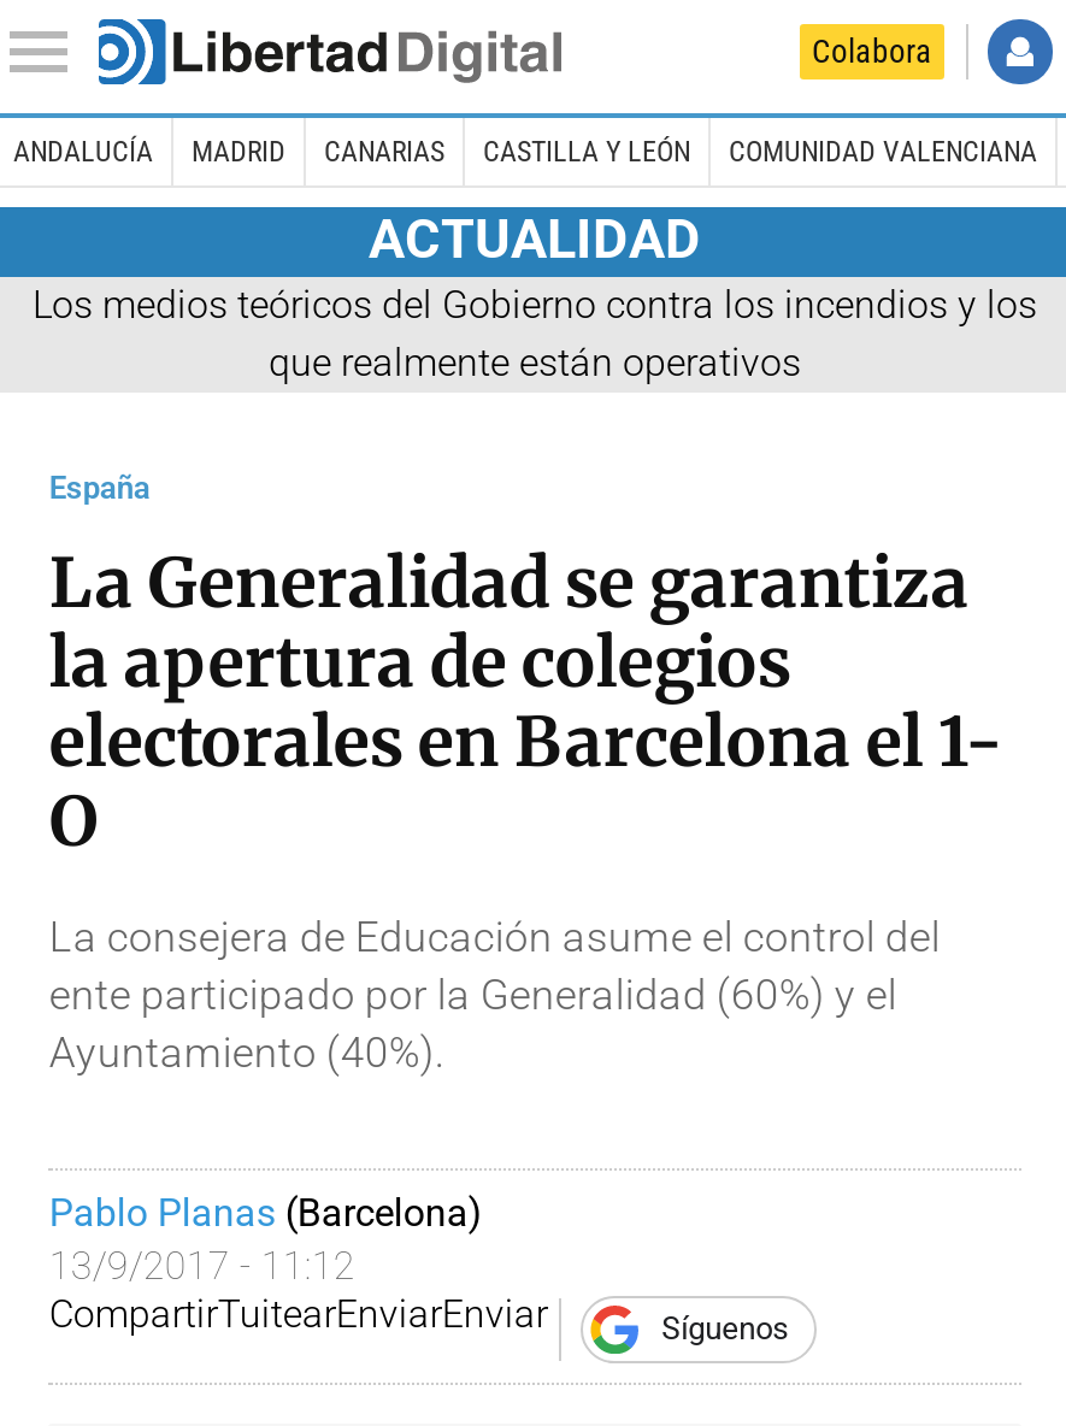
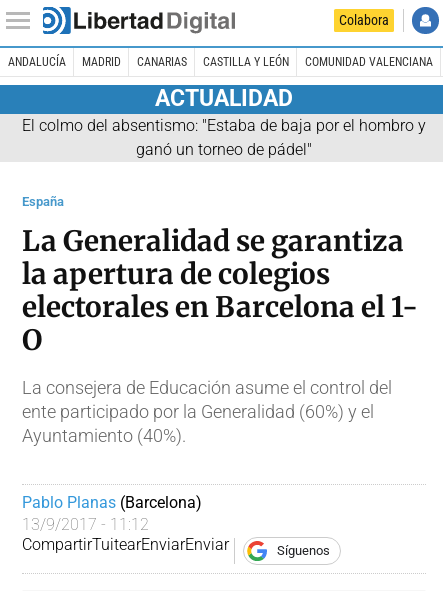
- Los medios teóricos del Gobierno contra los incendios y los
- que realmente están operativos
+ El colmo del absentismo: "Estaba de baja por el hombro y
+ ganó un torneo de pádel"
